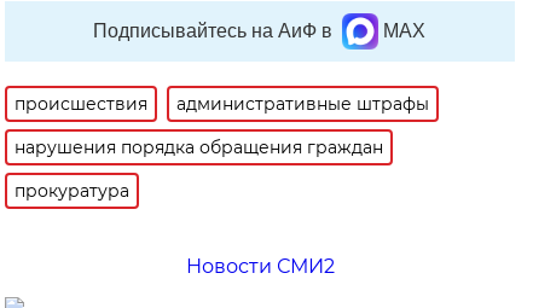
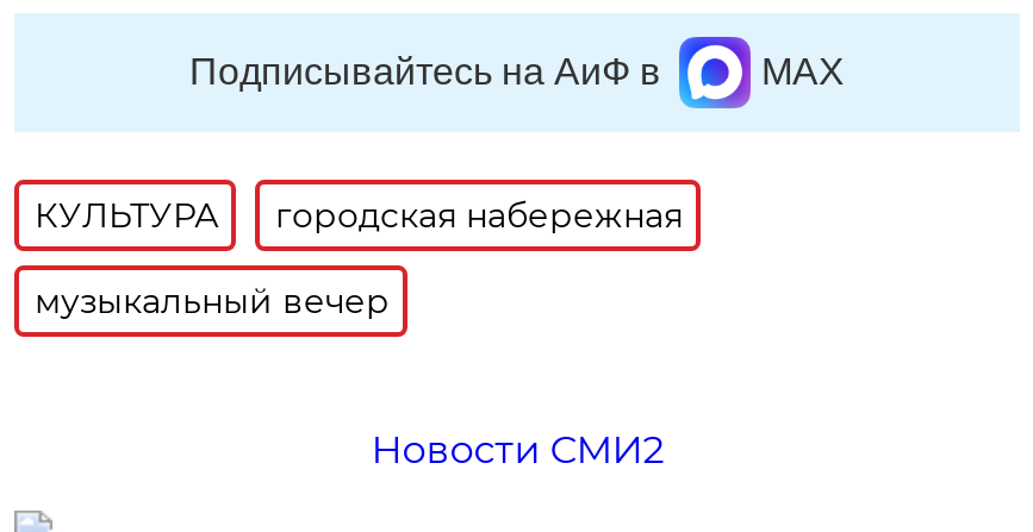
- происшествия
- административные штрафы
- нарушения порядка обращения граждан
- прокуратура
+ КУЛЬТУРА
+ городская набережная
+ музыкальный вечер
